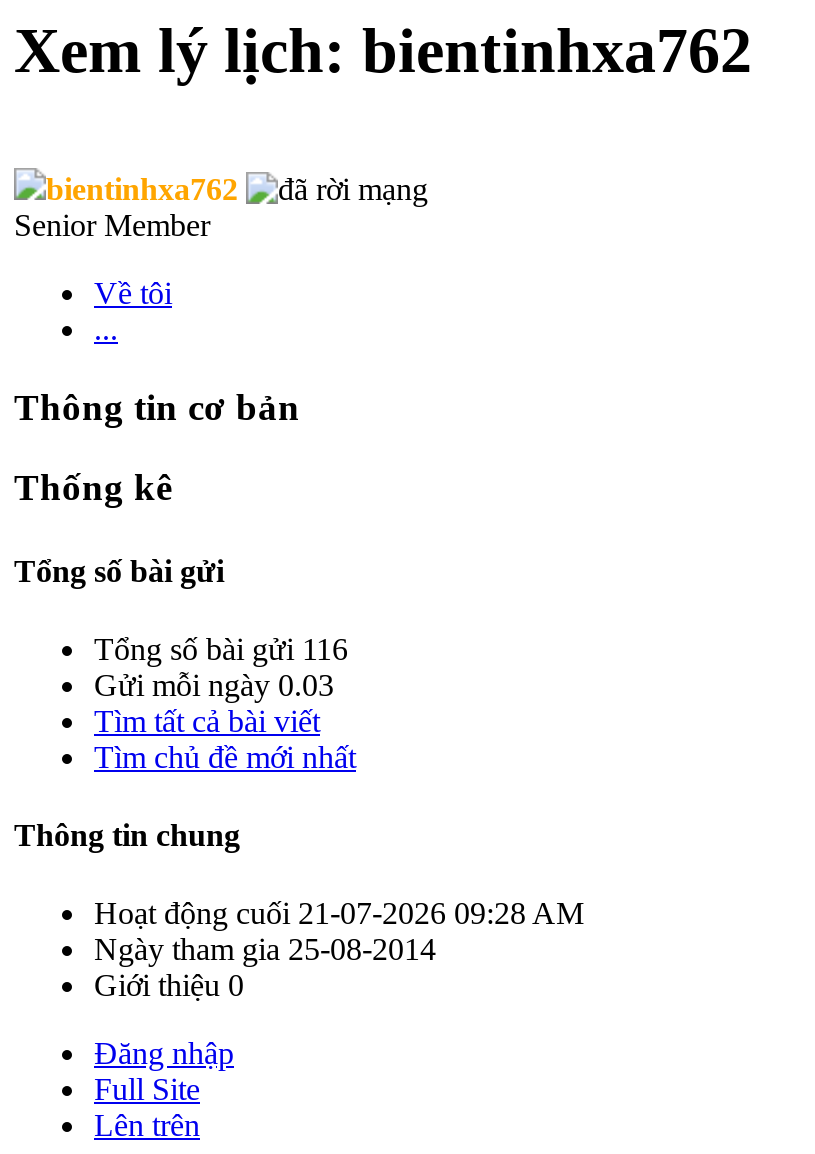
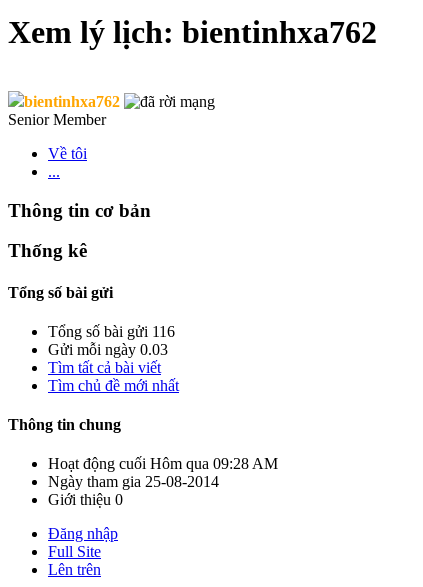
- Hoạt động cuối 21-07-2026 09:28 AM
+ Hoạt động cuối Hôm qua 09:28 AM
